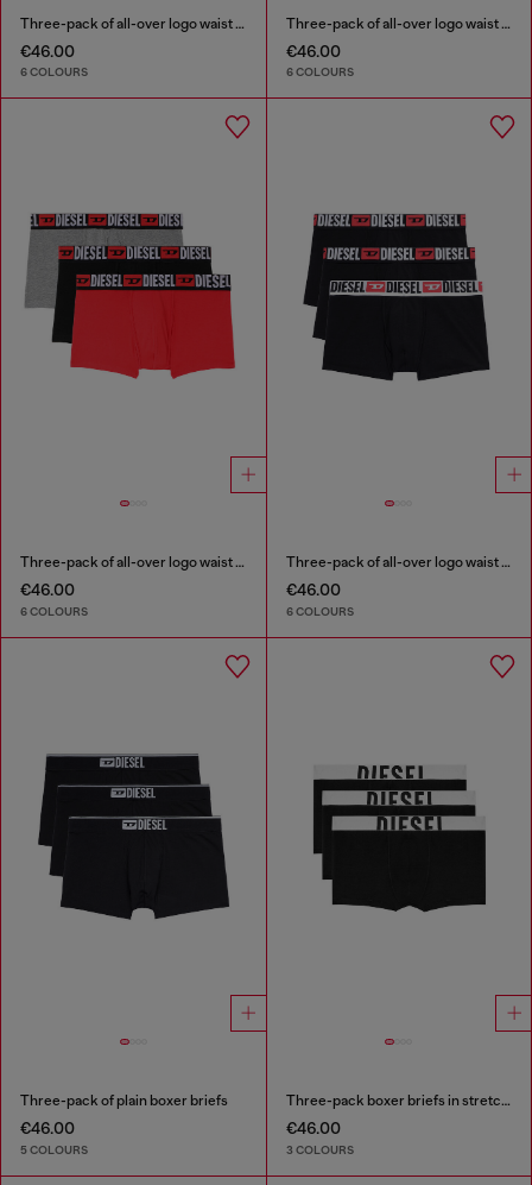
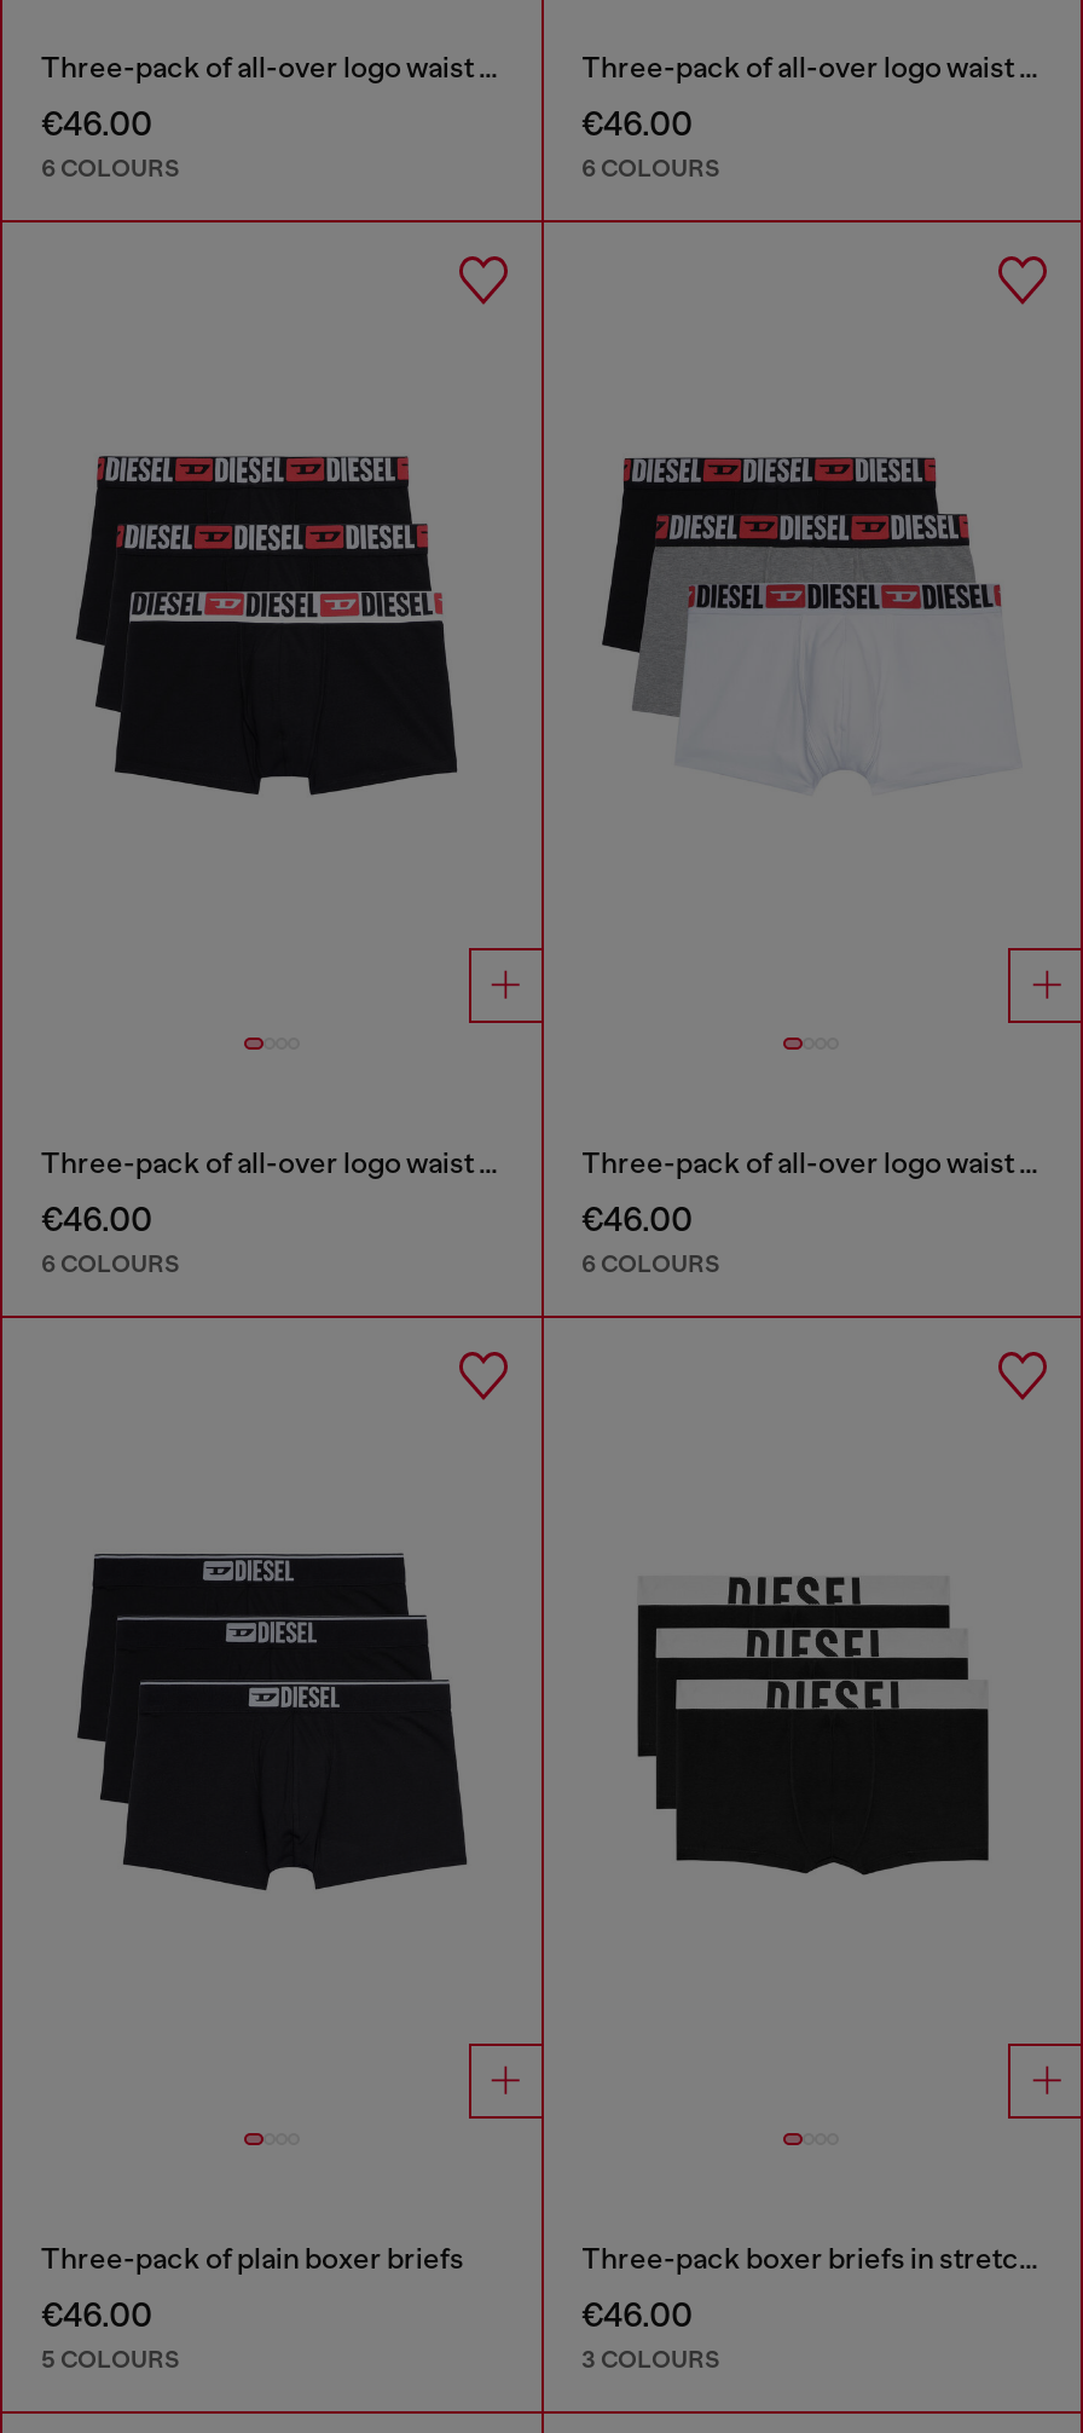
- [image]
+ [image]

- [image]
+ [image]
